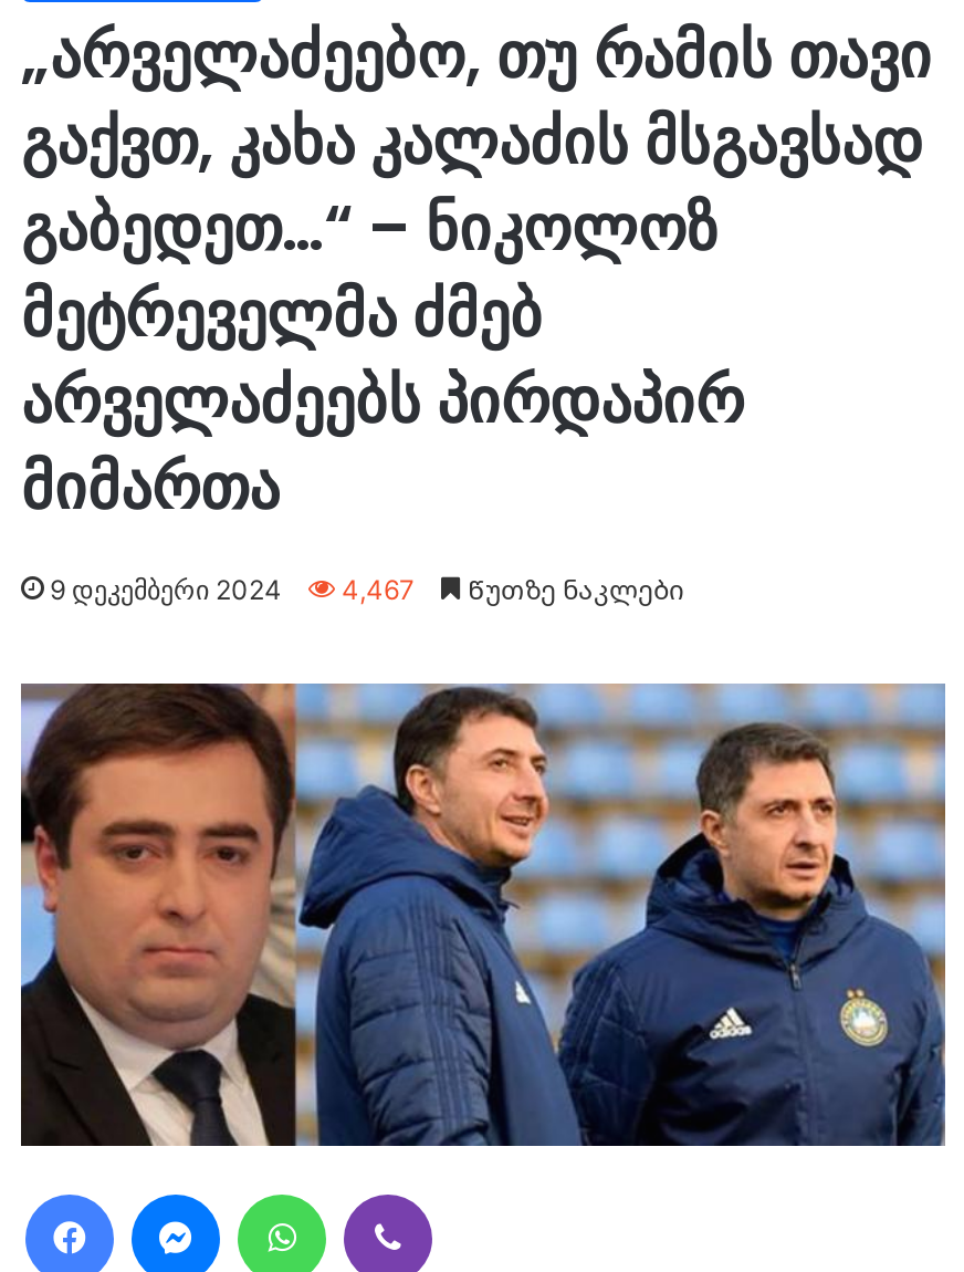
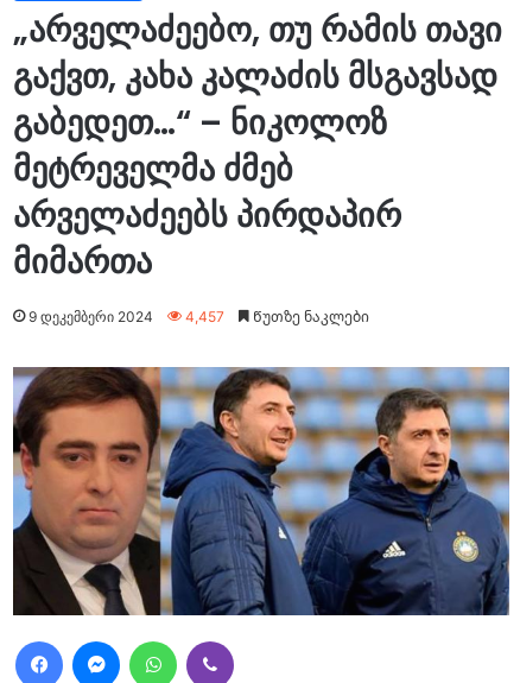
- 9 დეკემბერი 2024 4,467 Წუთზე ნაკლები
+ 9 დეკემბერი 2024 4,457 Წუთზე ნაკლები
